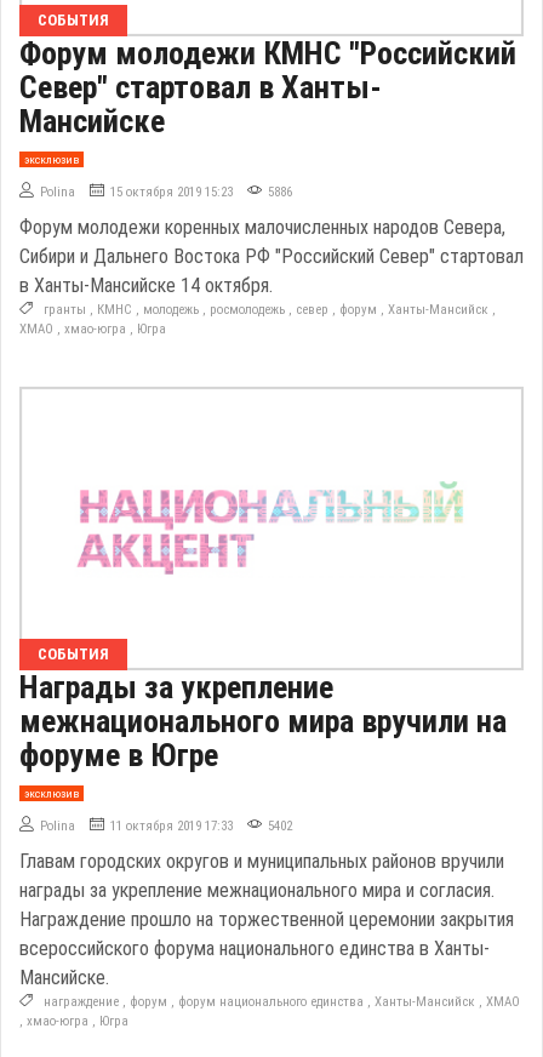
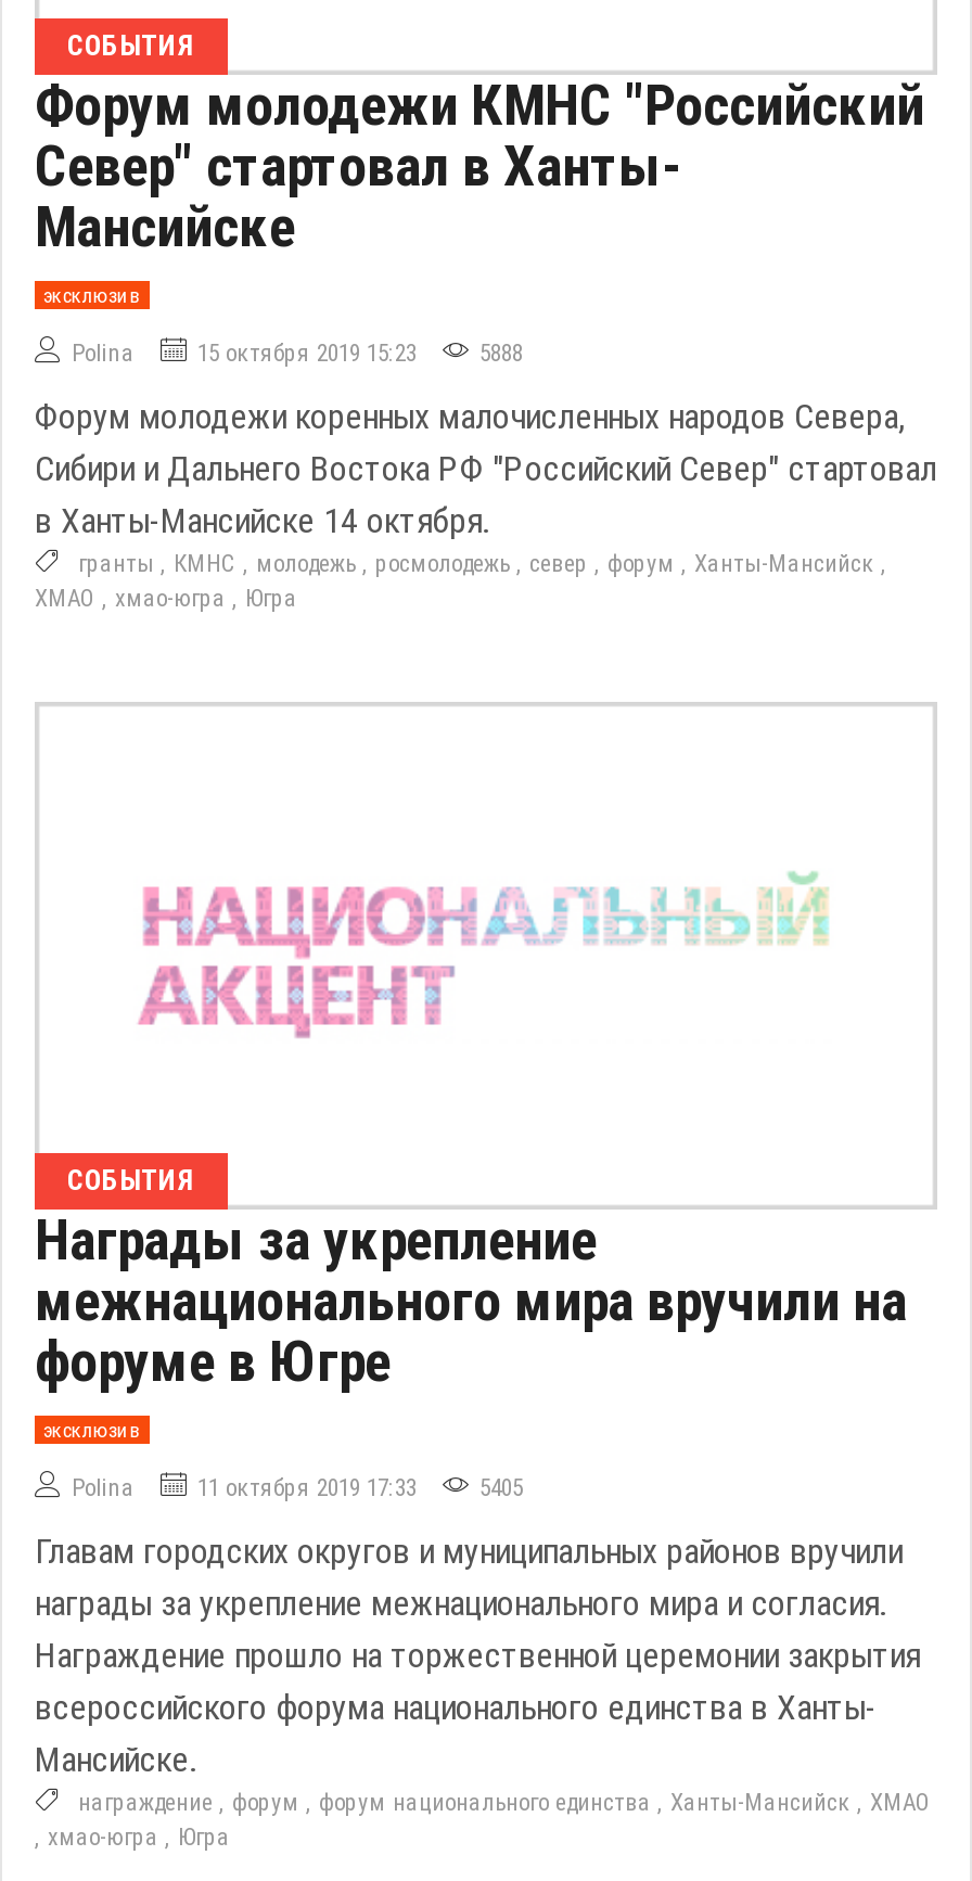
- 5886
+ 5888

- 5402
+ 5405
